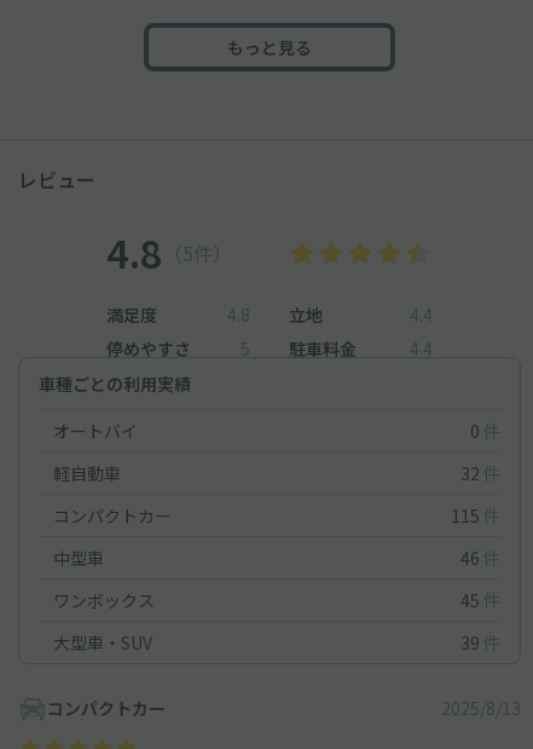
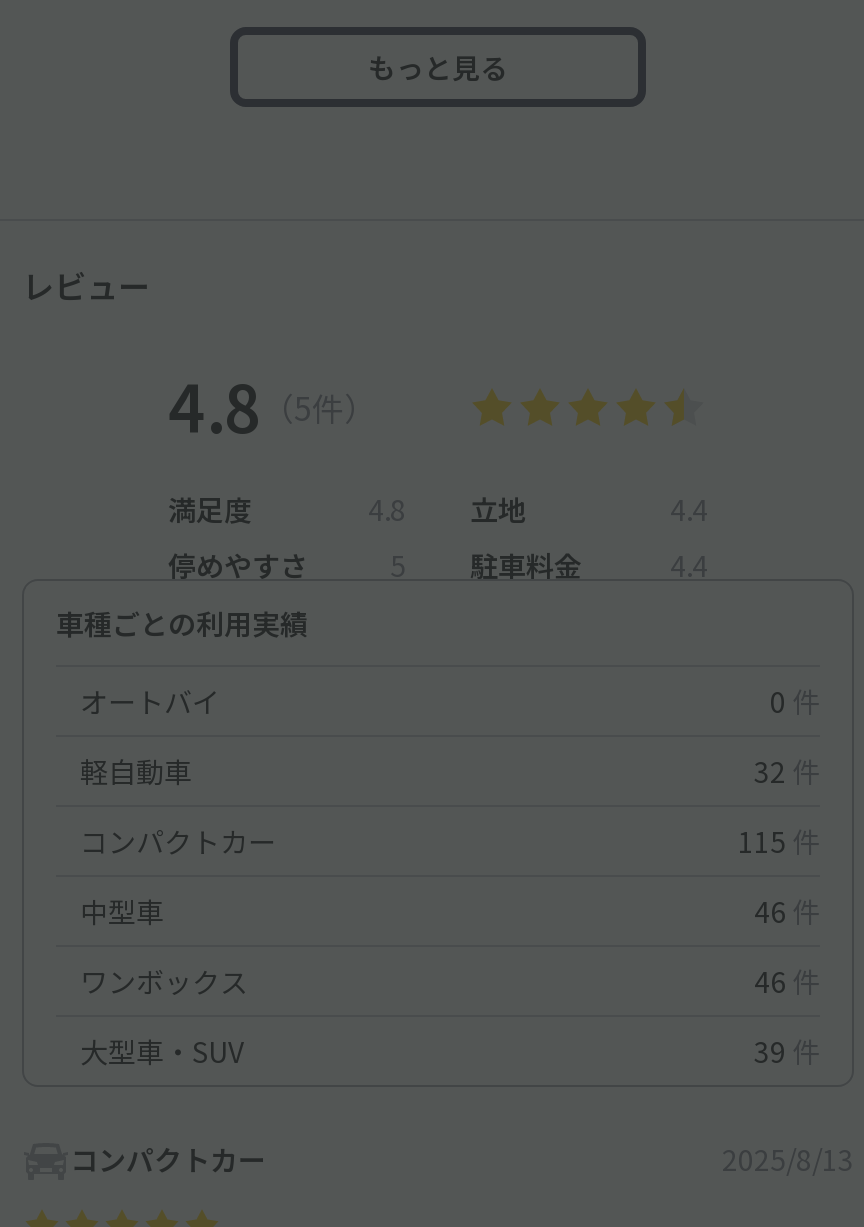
- 45件
+ 46件
